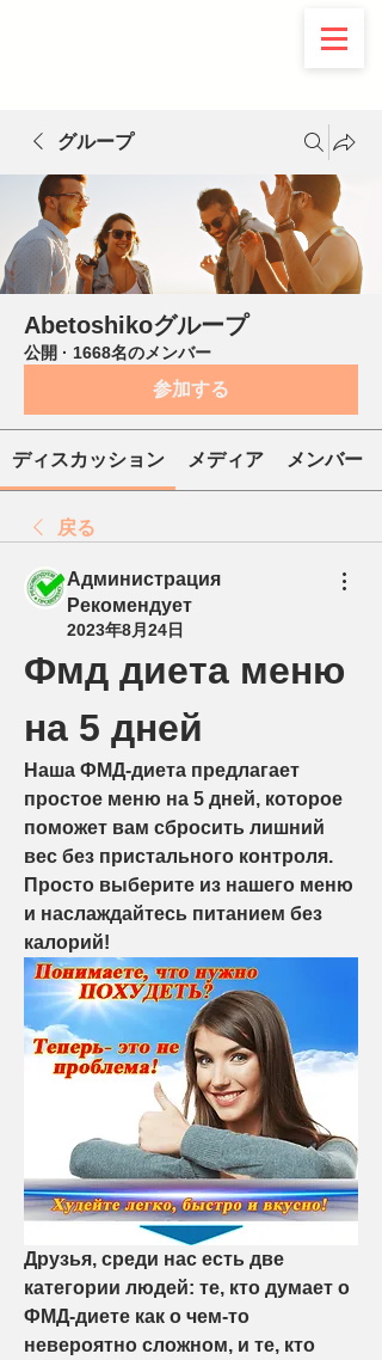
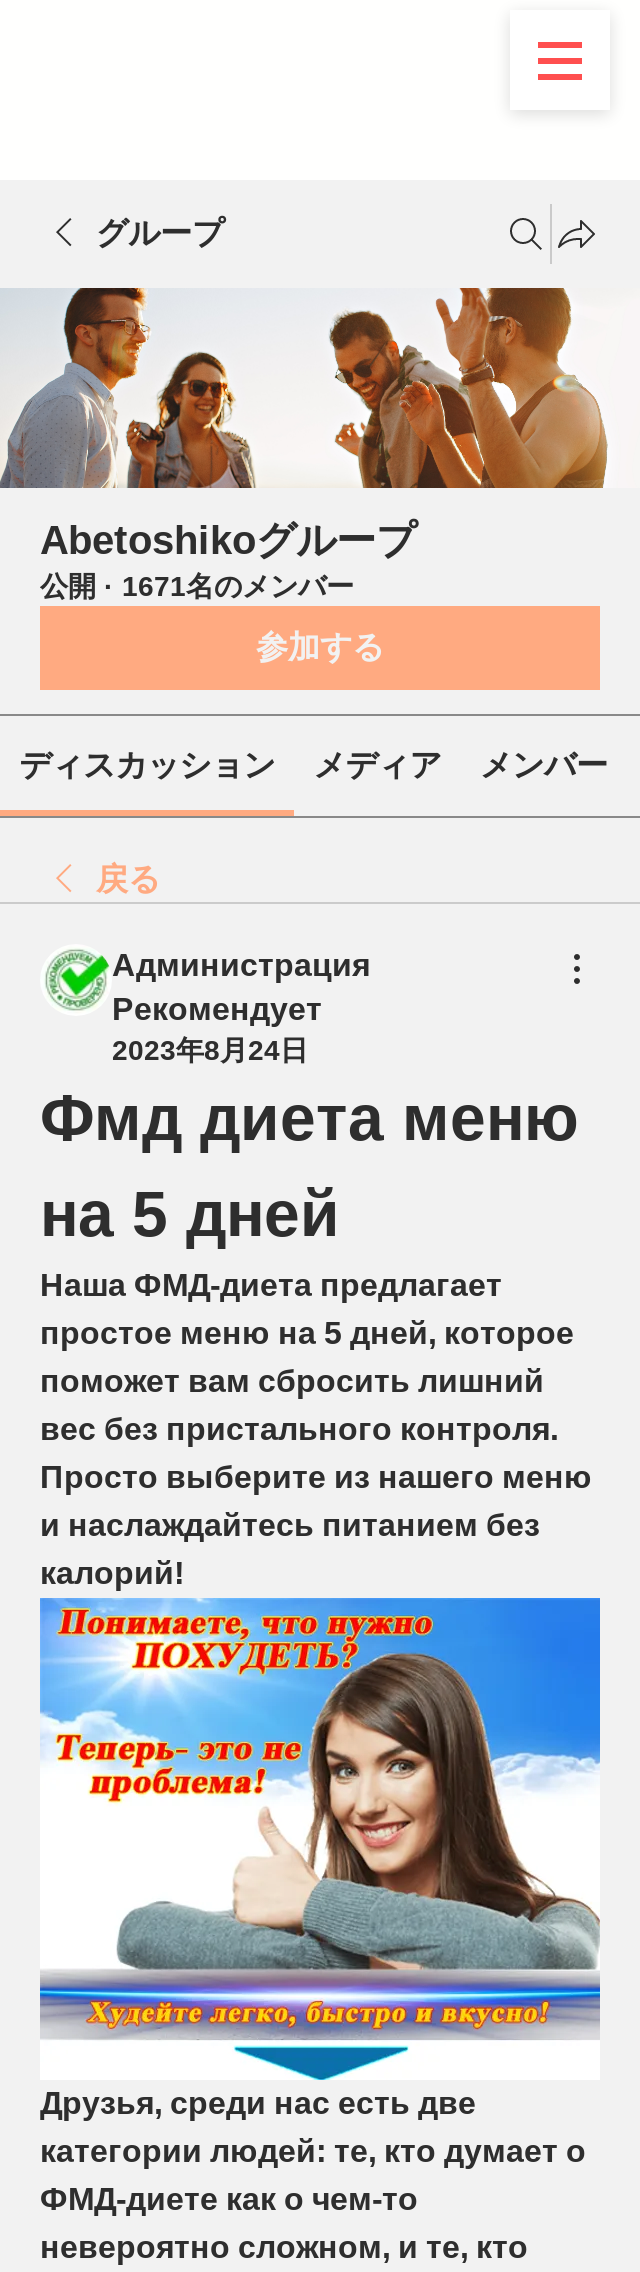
- 公開 · 1668名のメンバー
+ 公開 · 1671名のメンバー
